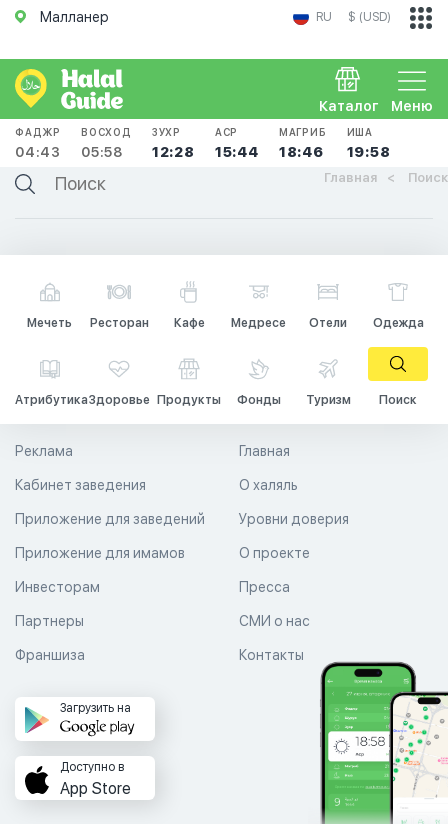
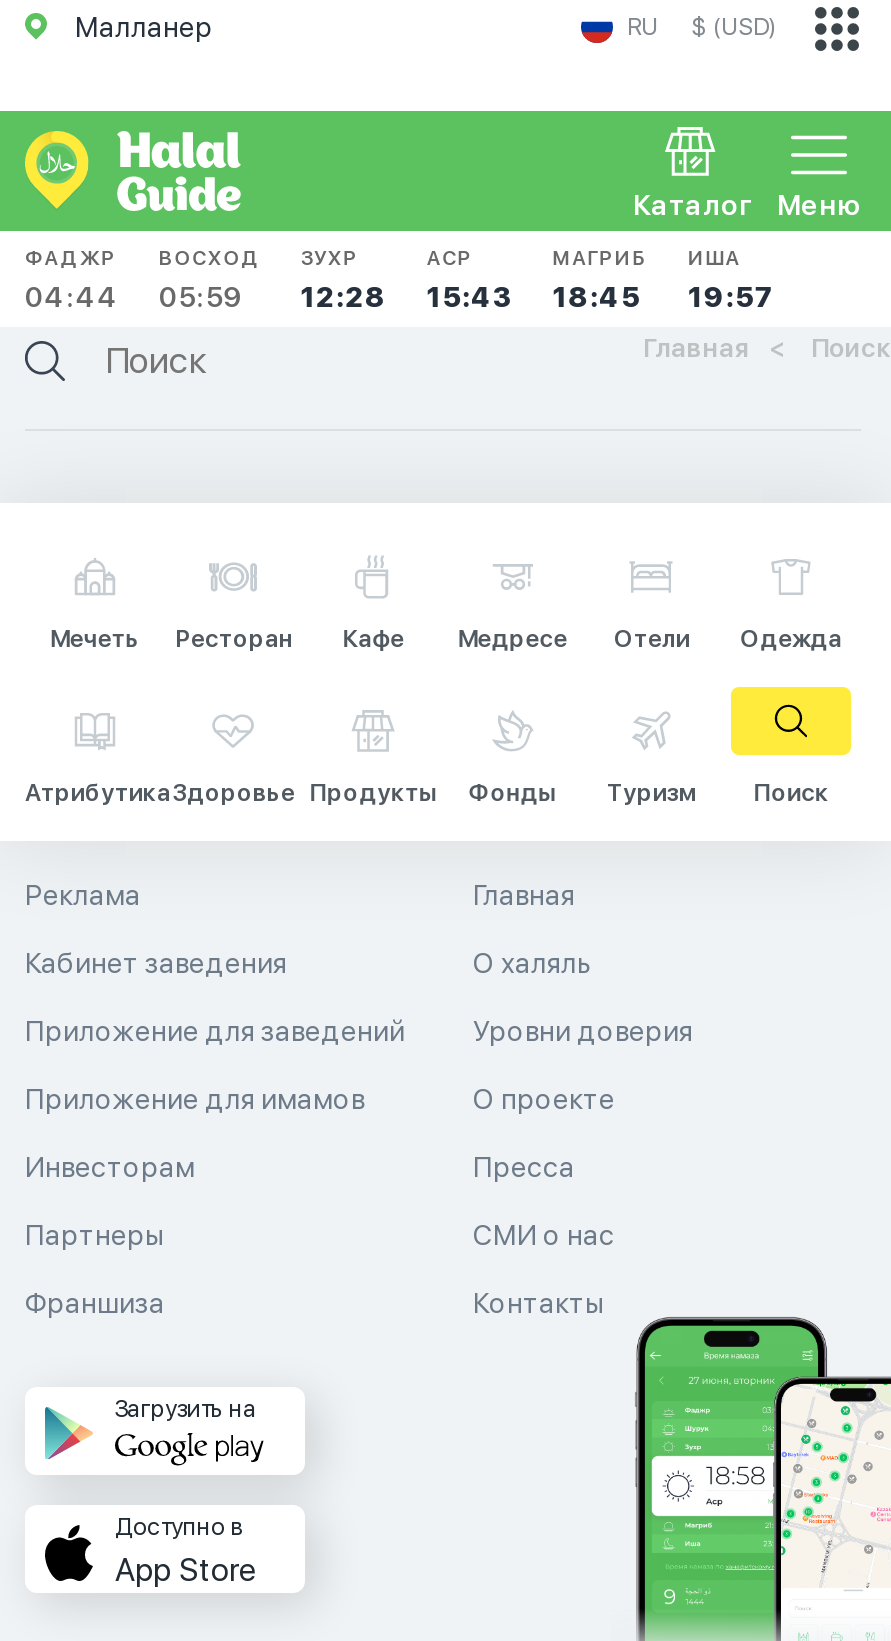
- 04:43
+ 04:44

- 05:58
+ 05:59

- 15:44
+ 15:43

- 18:46
+ 18:45

- 19:58
+ 19:57
